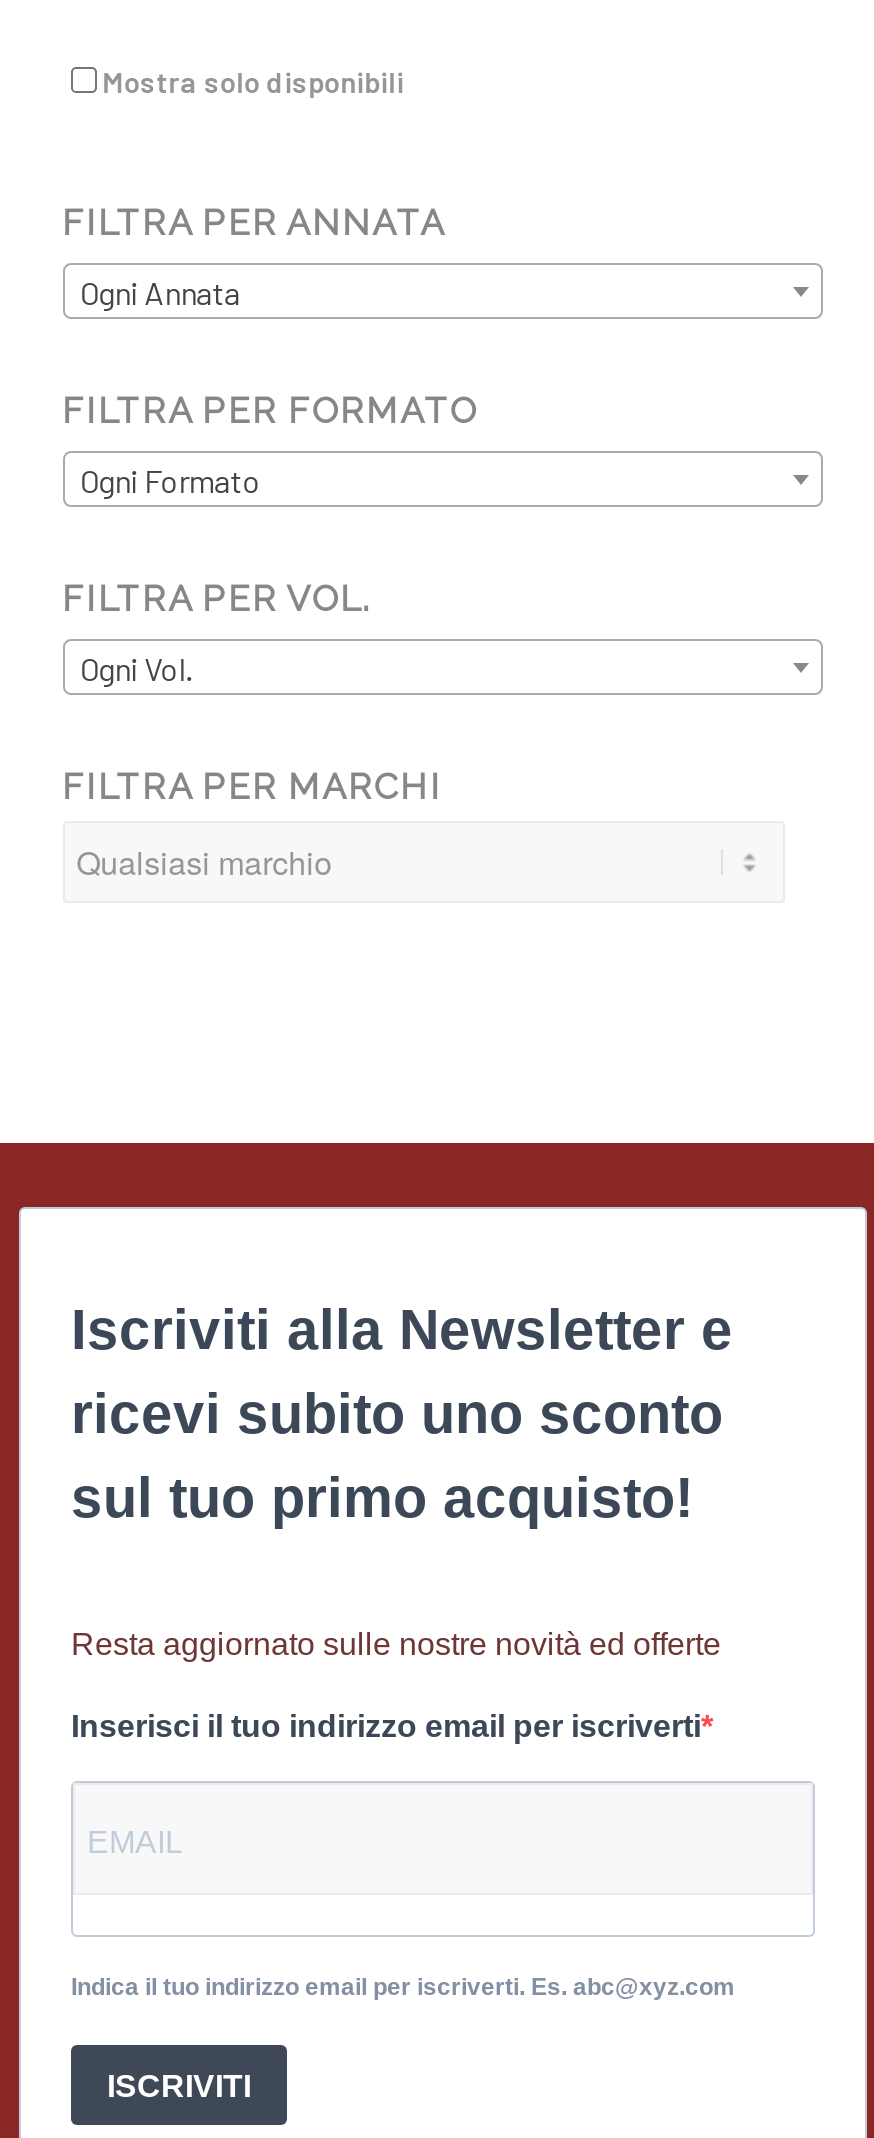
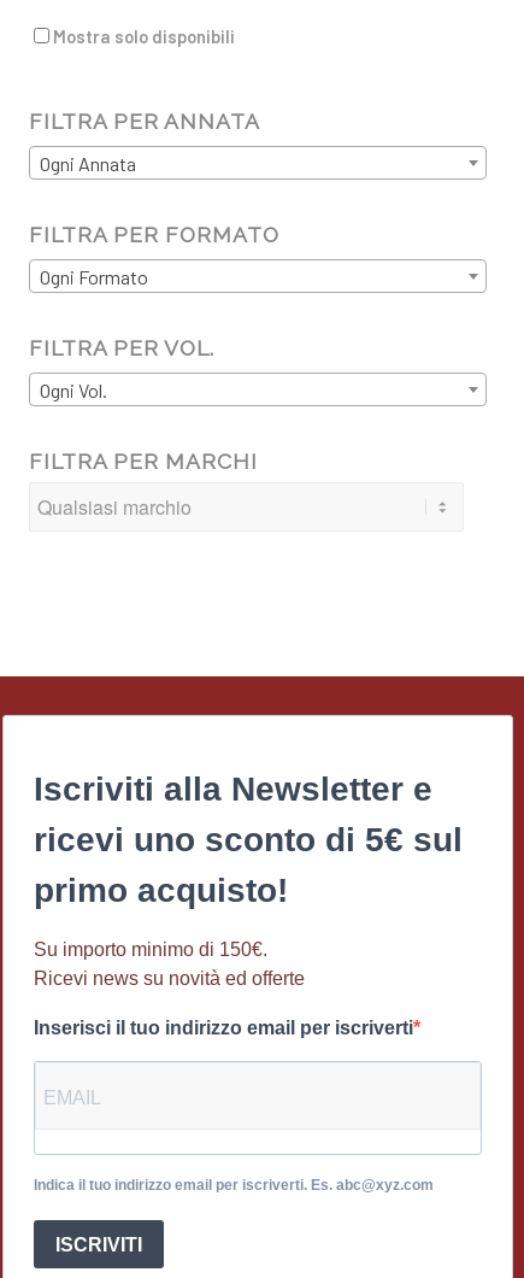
- ricevi subito uno sconto
- sul tuo primo acquisto!
+ ricevi uno sconto di 5€ sul
+ primo acquisto!

- Resta aggiornato sulle nostre novità ed offerte
+ Su importo minimo di 150€.
+ Ricevi news su novità ed offerte
